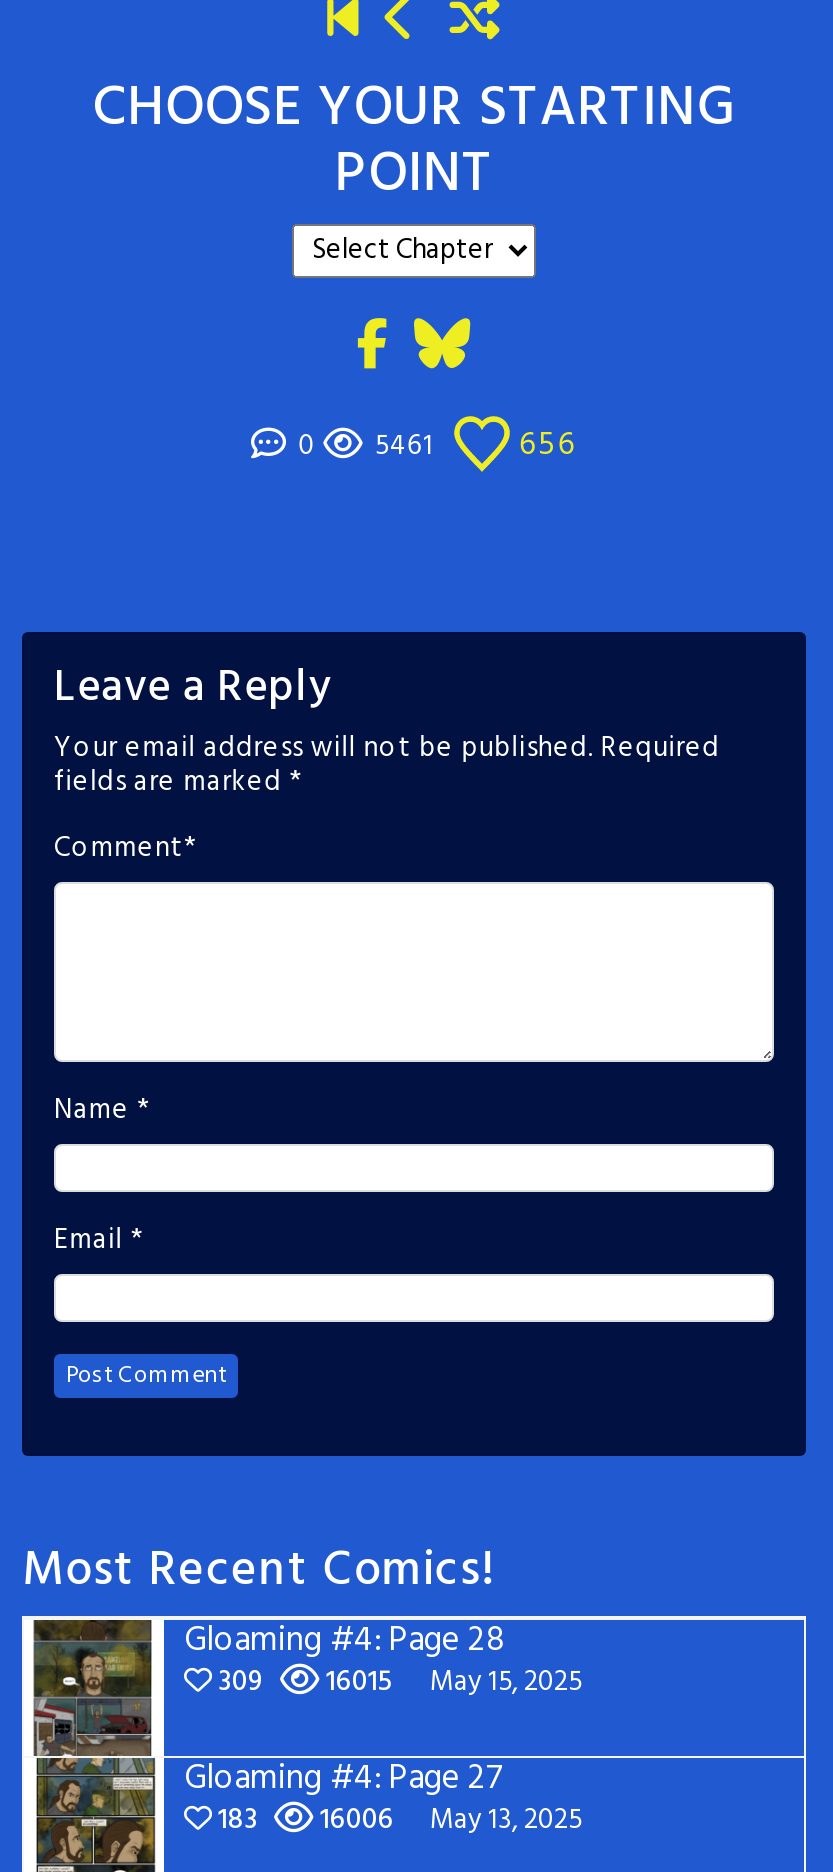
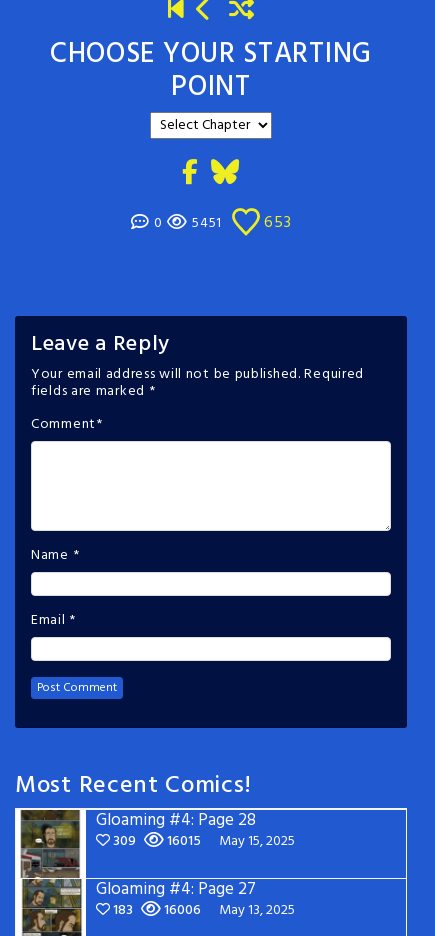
- 5461
+ 5451

- 656
+ 653
